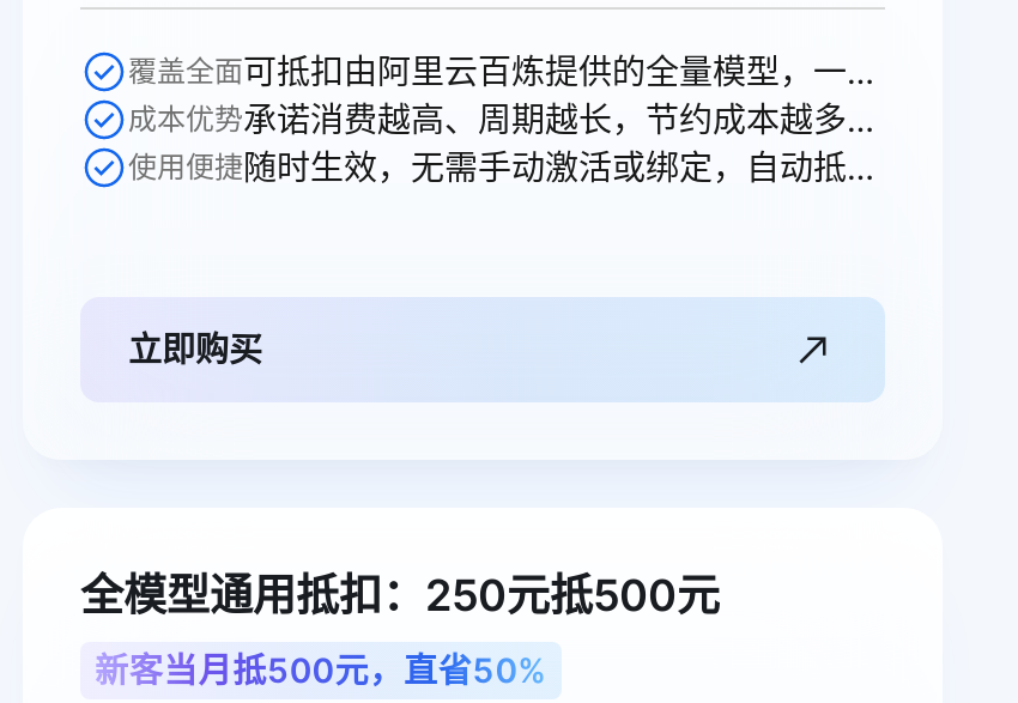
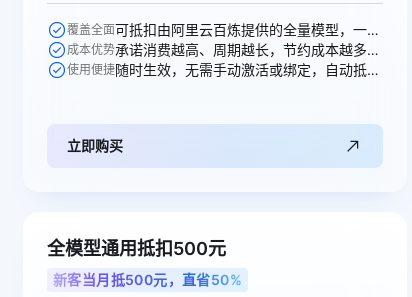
- 全模型通用抵扣：250元抵500元
+ 全模型通用抵扣500元
